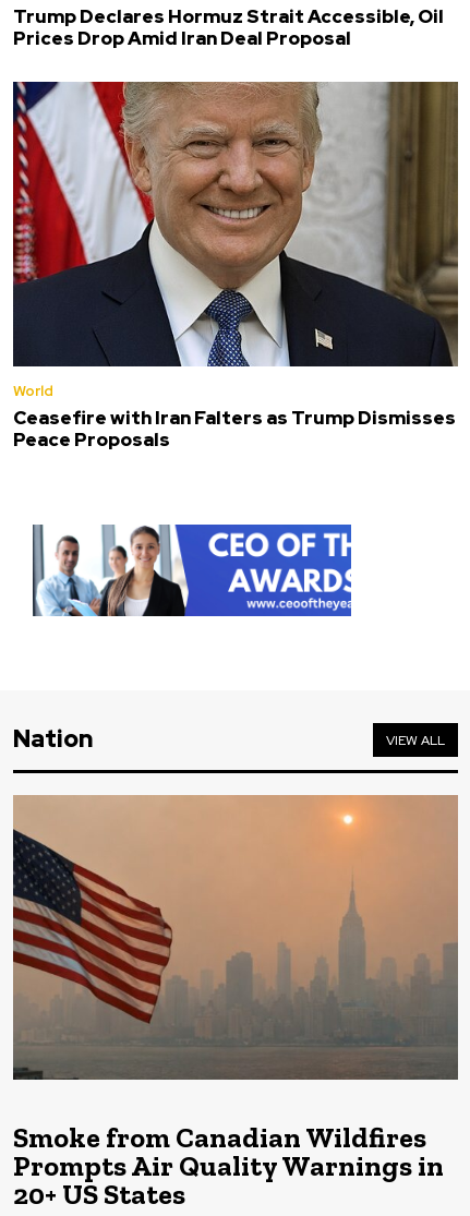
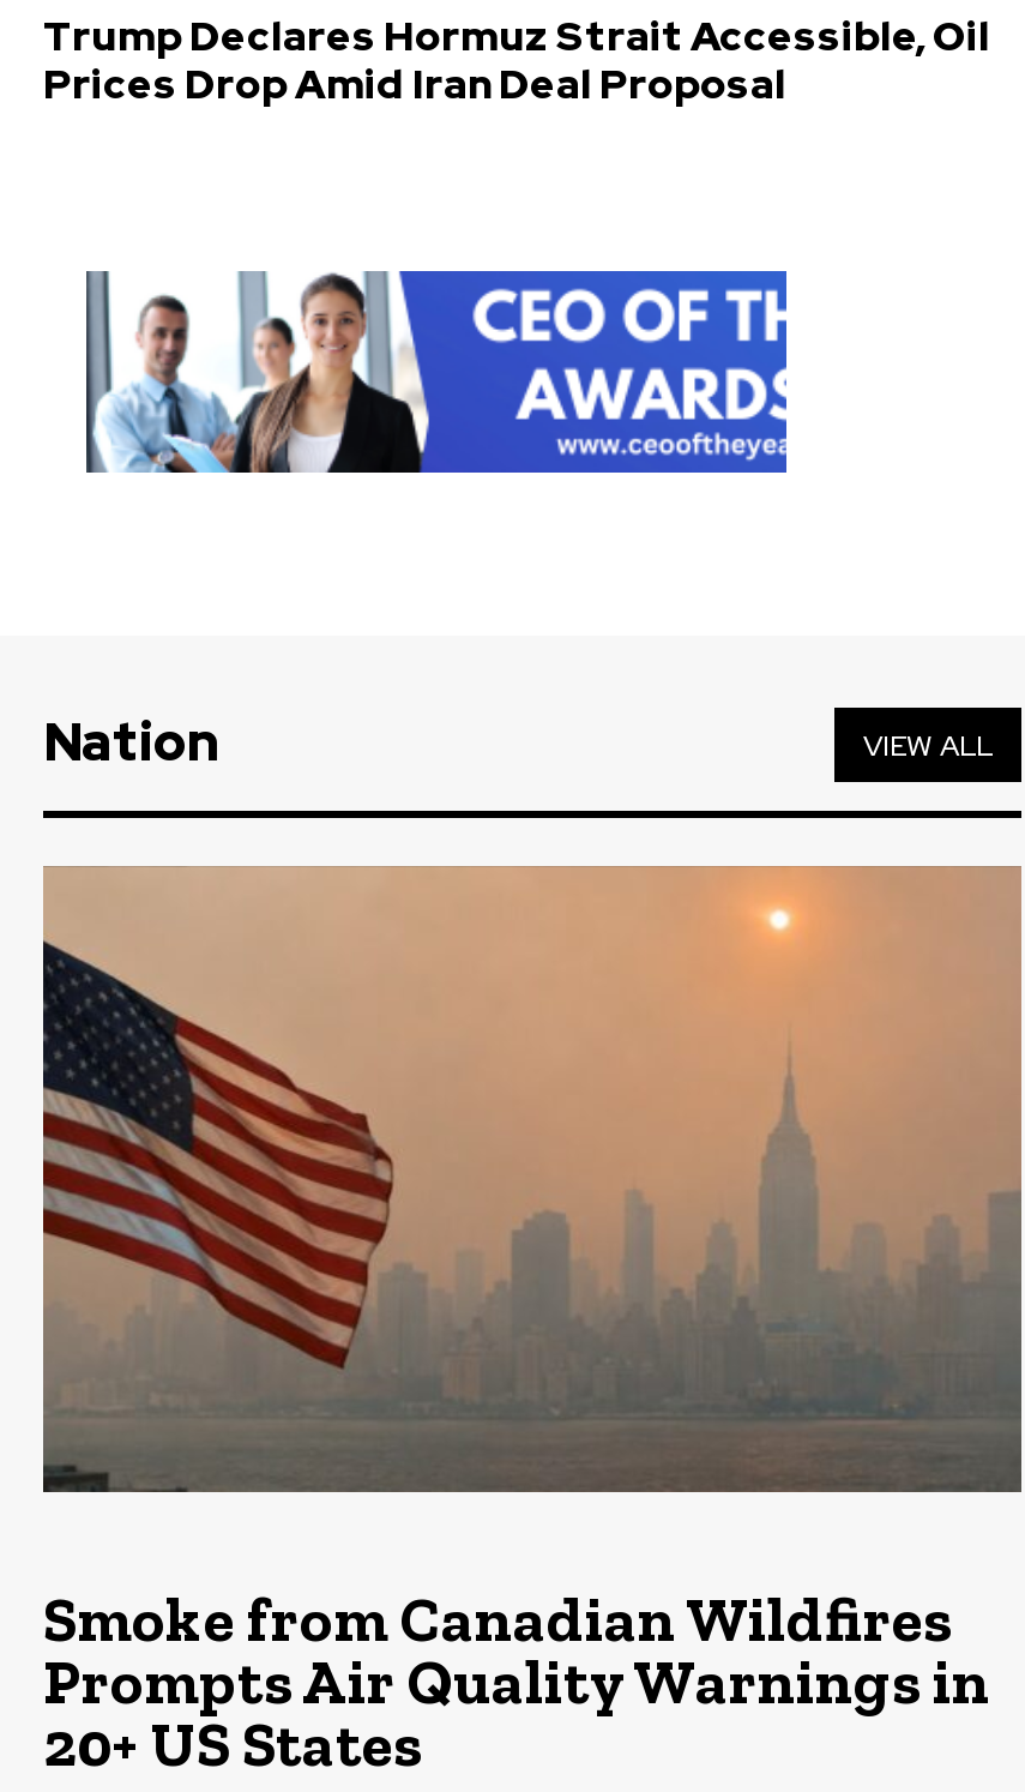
- [image]
- World
- Ceasefire with Iran Falters as Trump Dismisses
- Peace Proposals
